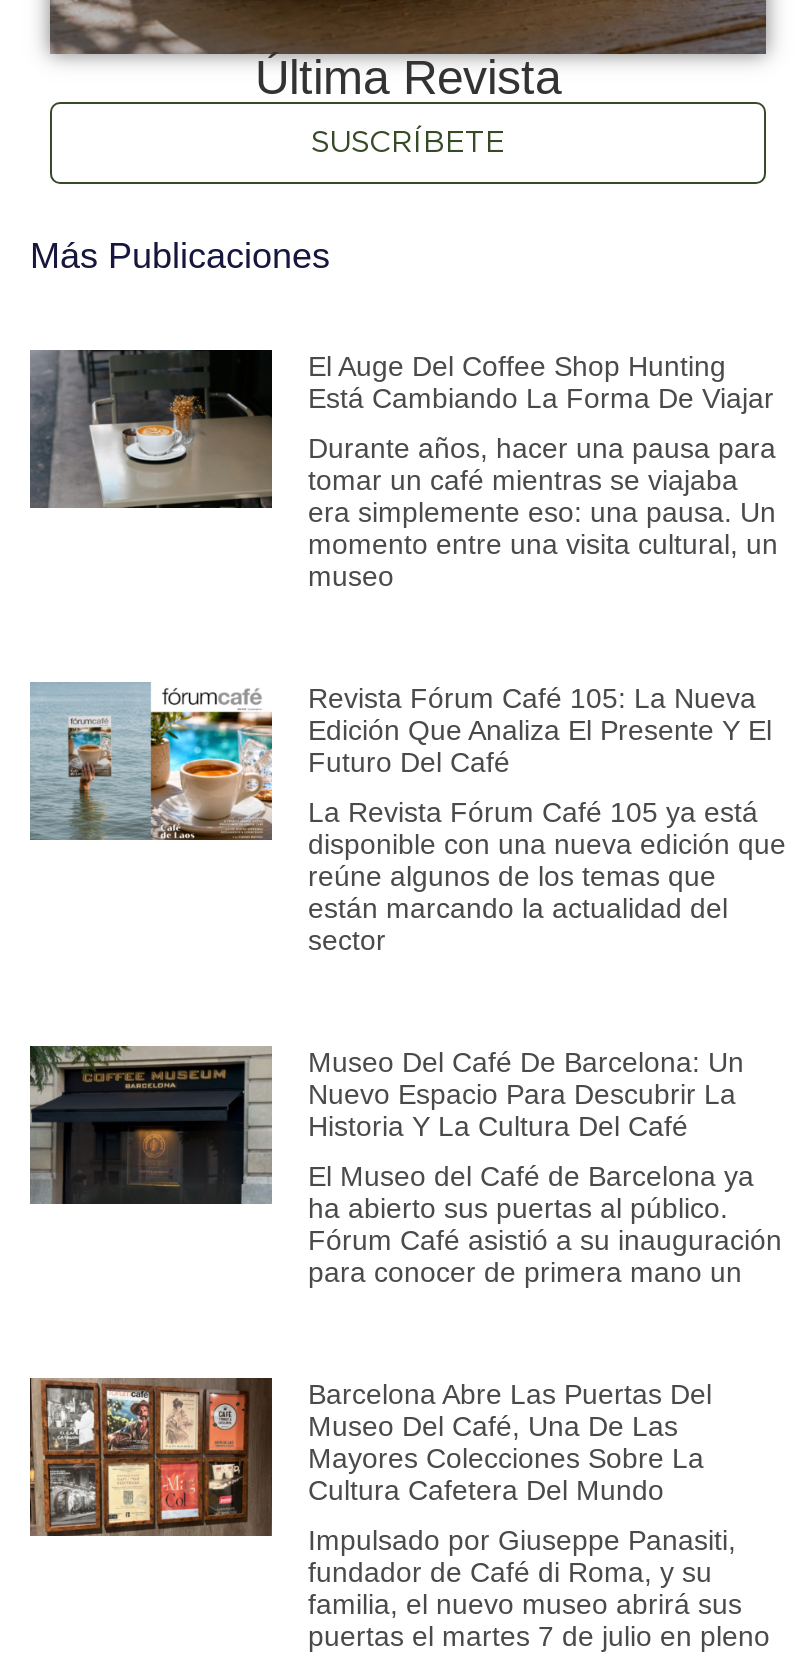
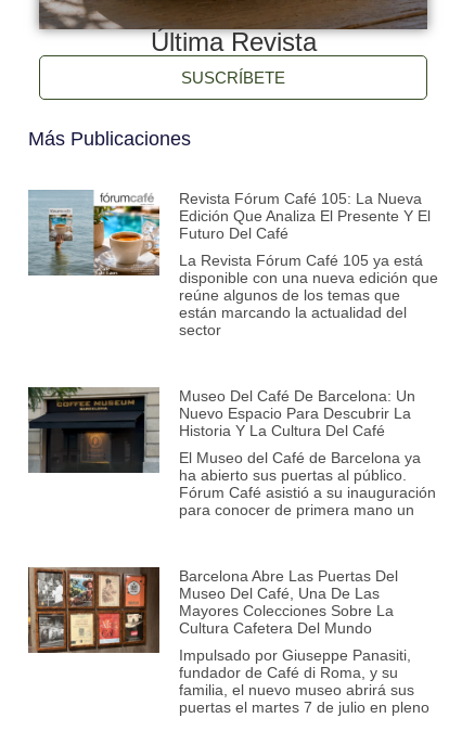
- [image]
- El Auge Del Coffee Shop Hunting
- Está Cambiando La Forma De Viajar
- Durante años, hacer una pausa para
- tomar un café mientras se viajaba
- era simplemente eso: una pausa. Un
- momento entre una visita cultural, un
- museo
